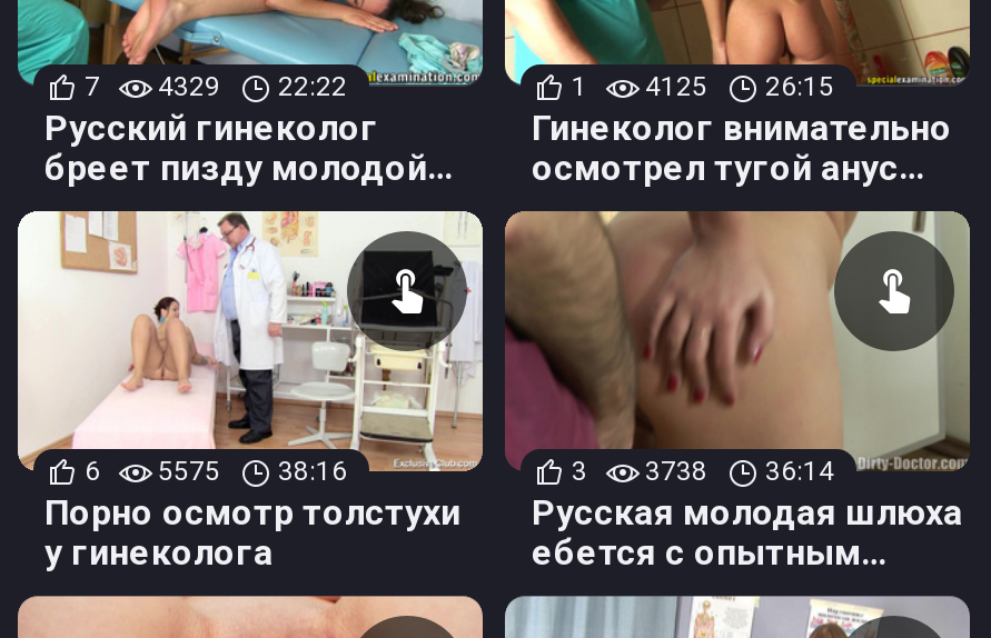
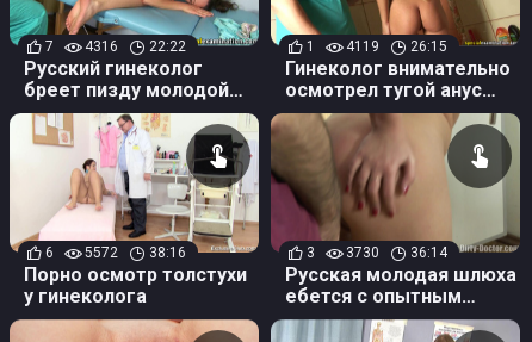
- 7 4329 22:22
+ 7 4316 22:22

- 1 4125 26:15
+ 1 4119 26:15

- 6 5575 38:16
+ 6 5572 38:16

- 3 3738 36:14
+ 3 3730 36:14
